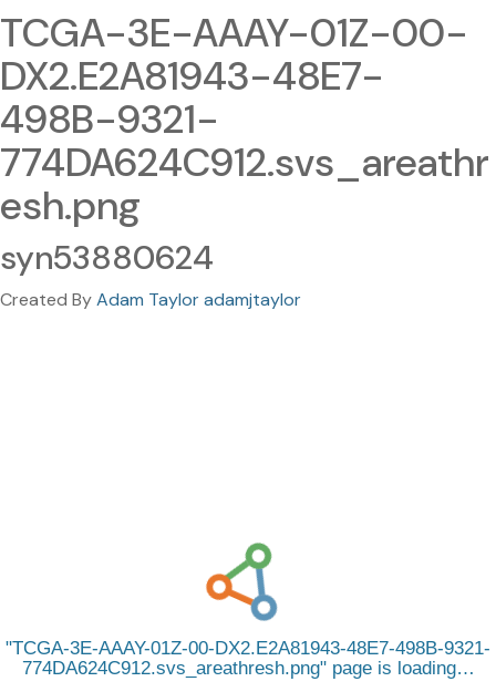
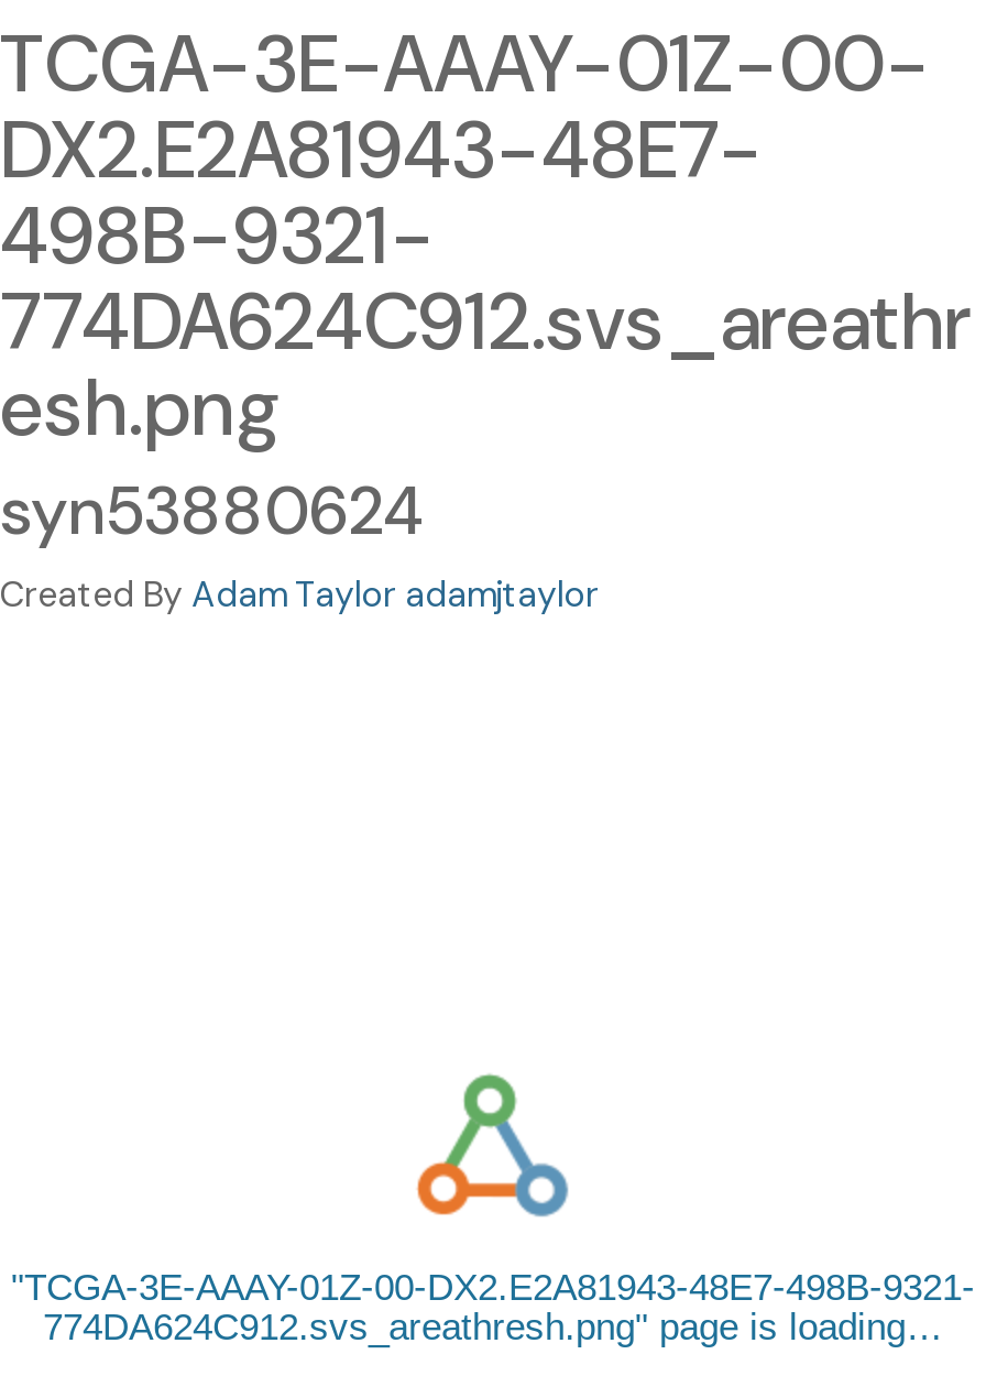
- [image]
+ [image]
